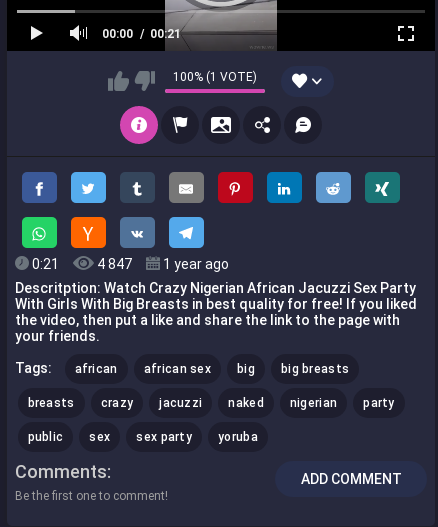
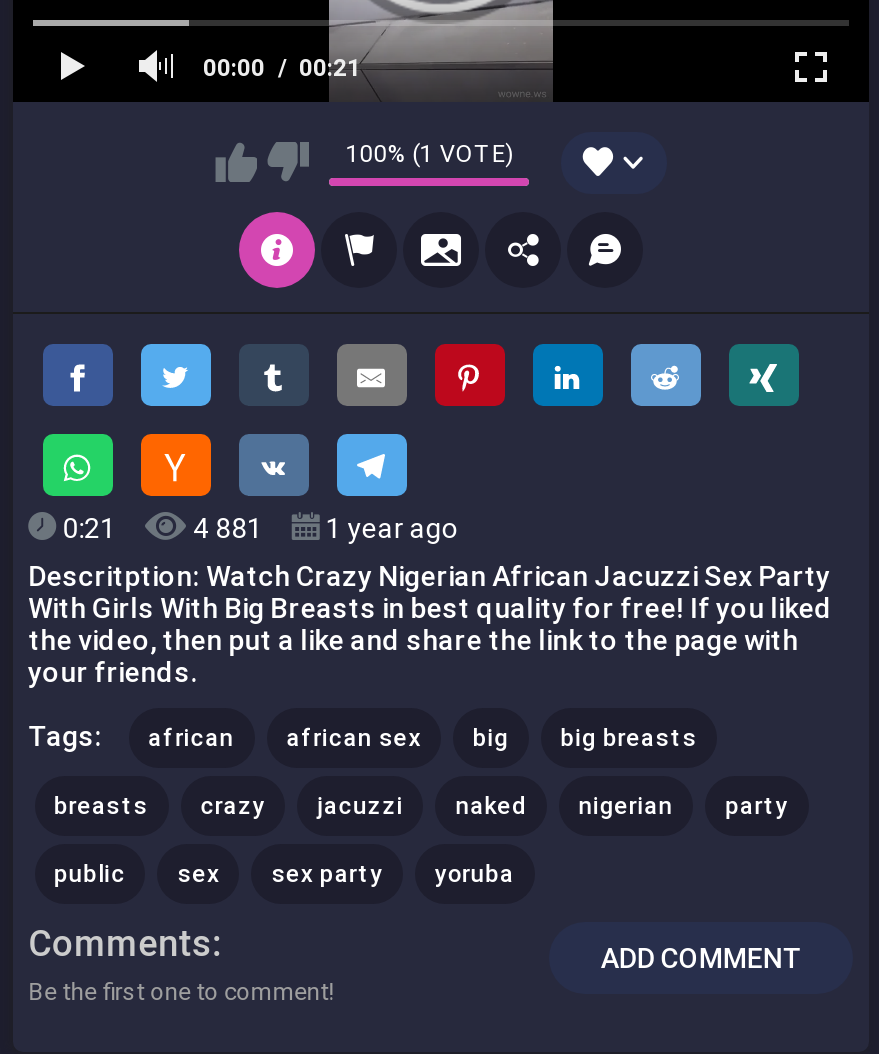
- 4 847 1 year ago
+ 4 881 1 year ago
